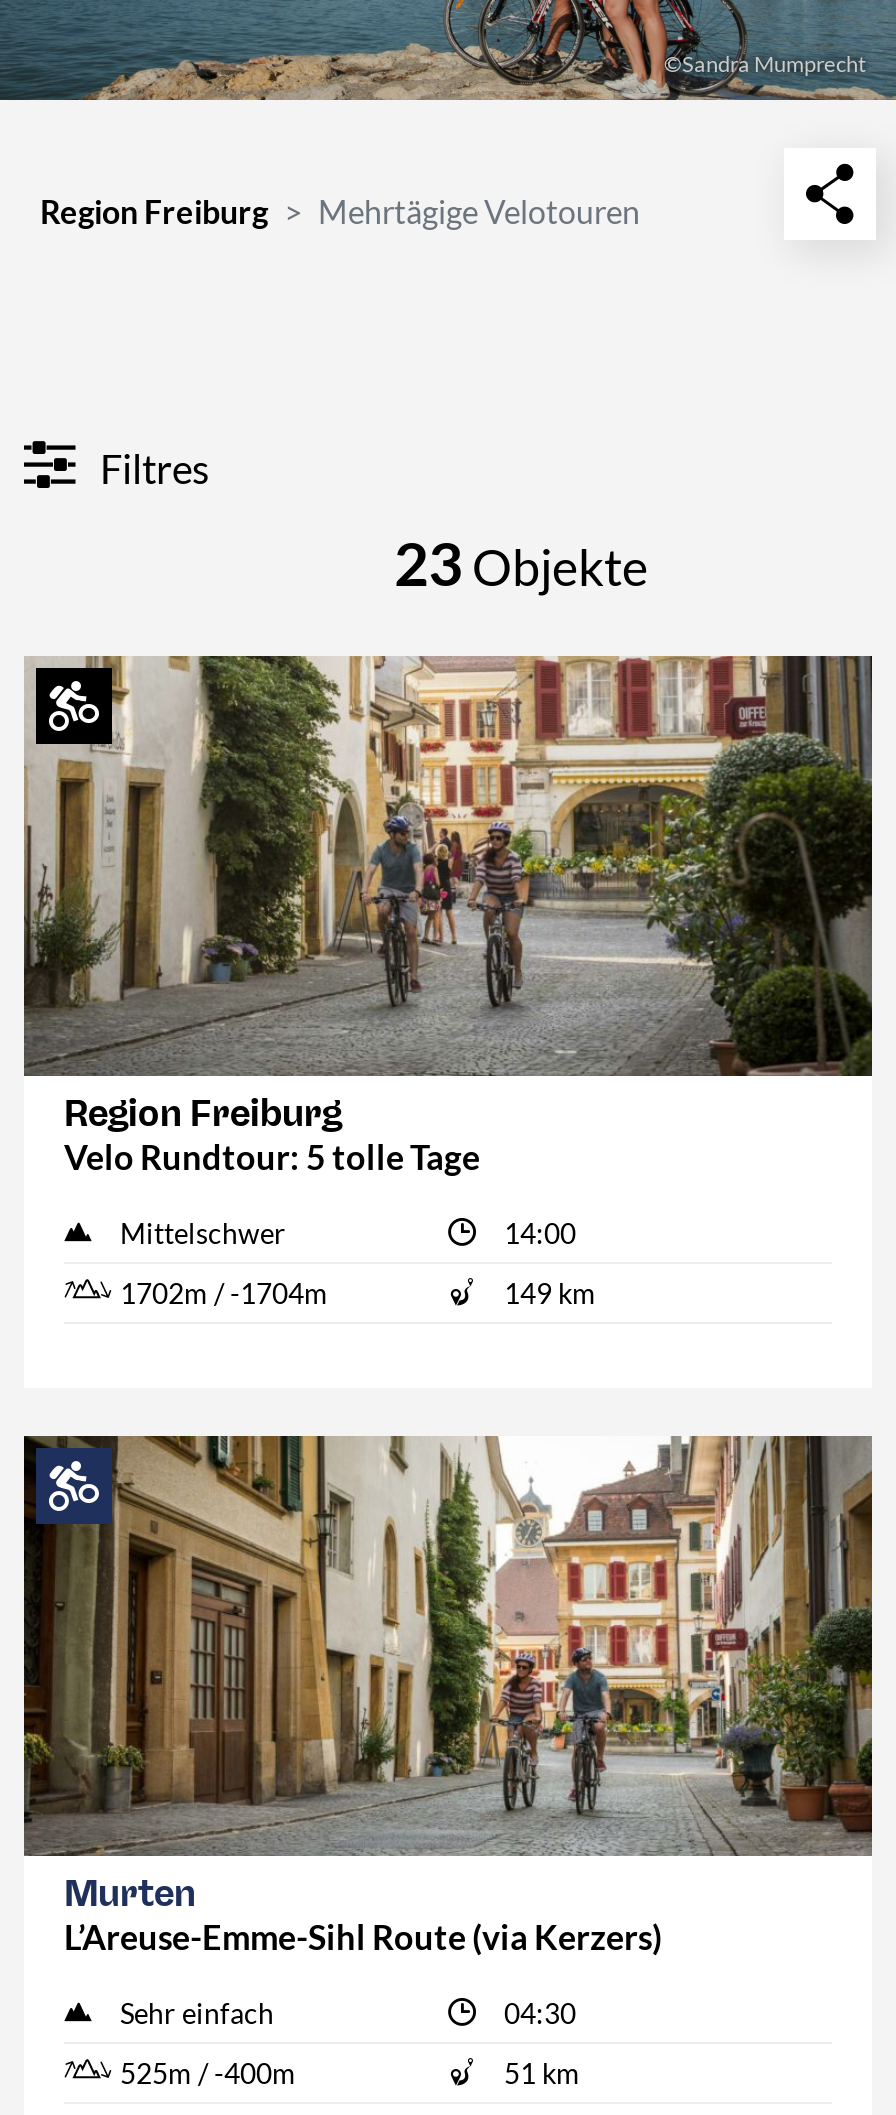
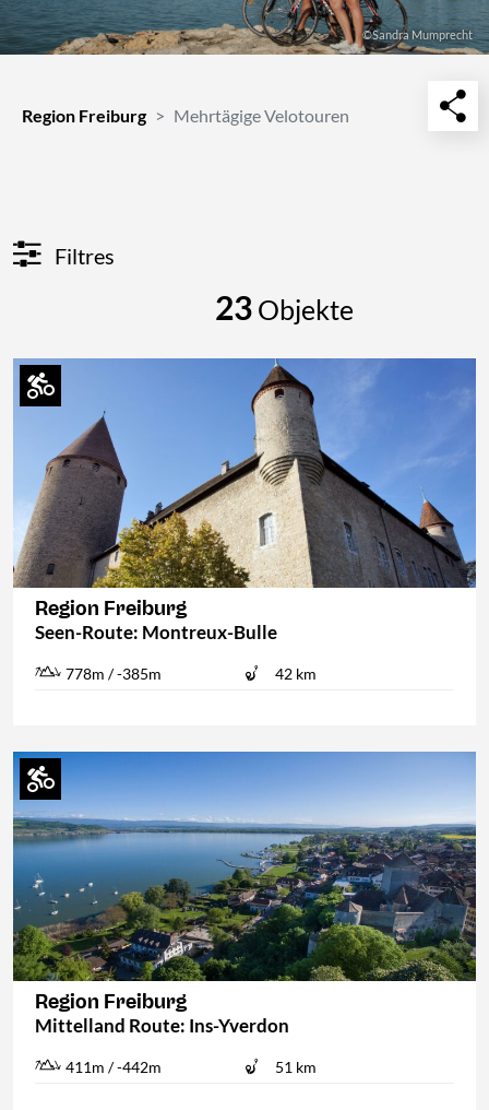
- [image]
- Velo Rundtour: 5 tolle Tage
- Mittelschwer
- 14:00
- 1702m / -1704m
- 149 km
+ [image]
+ Seen-Route: Montreux-Bulle
+ 778m / -385m
+ 42 km

- [image]
- Murten
- L’Areuse-Emme-Sihl Route (via Kerzers)
- Sehr einfach
- 04:30
- 525m / -400m
+ [image]
+ Region Freiburg
+ Mittelland Route: Ins-Yverdon
+ 411m / -442m
